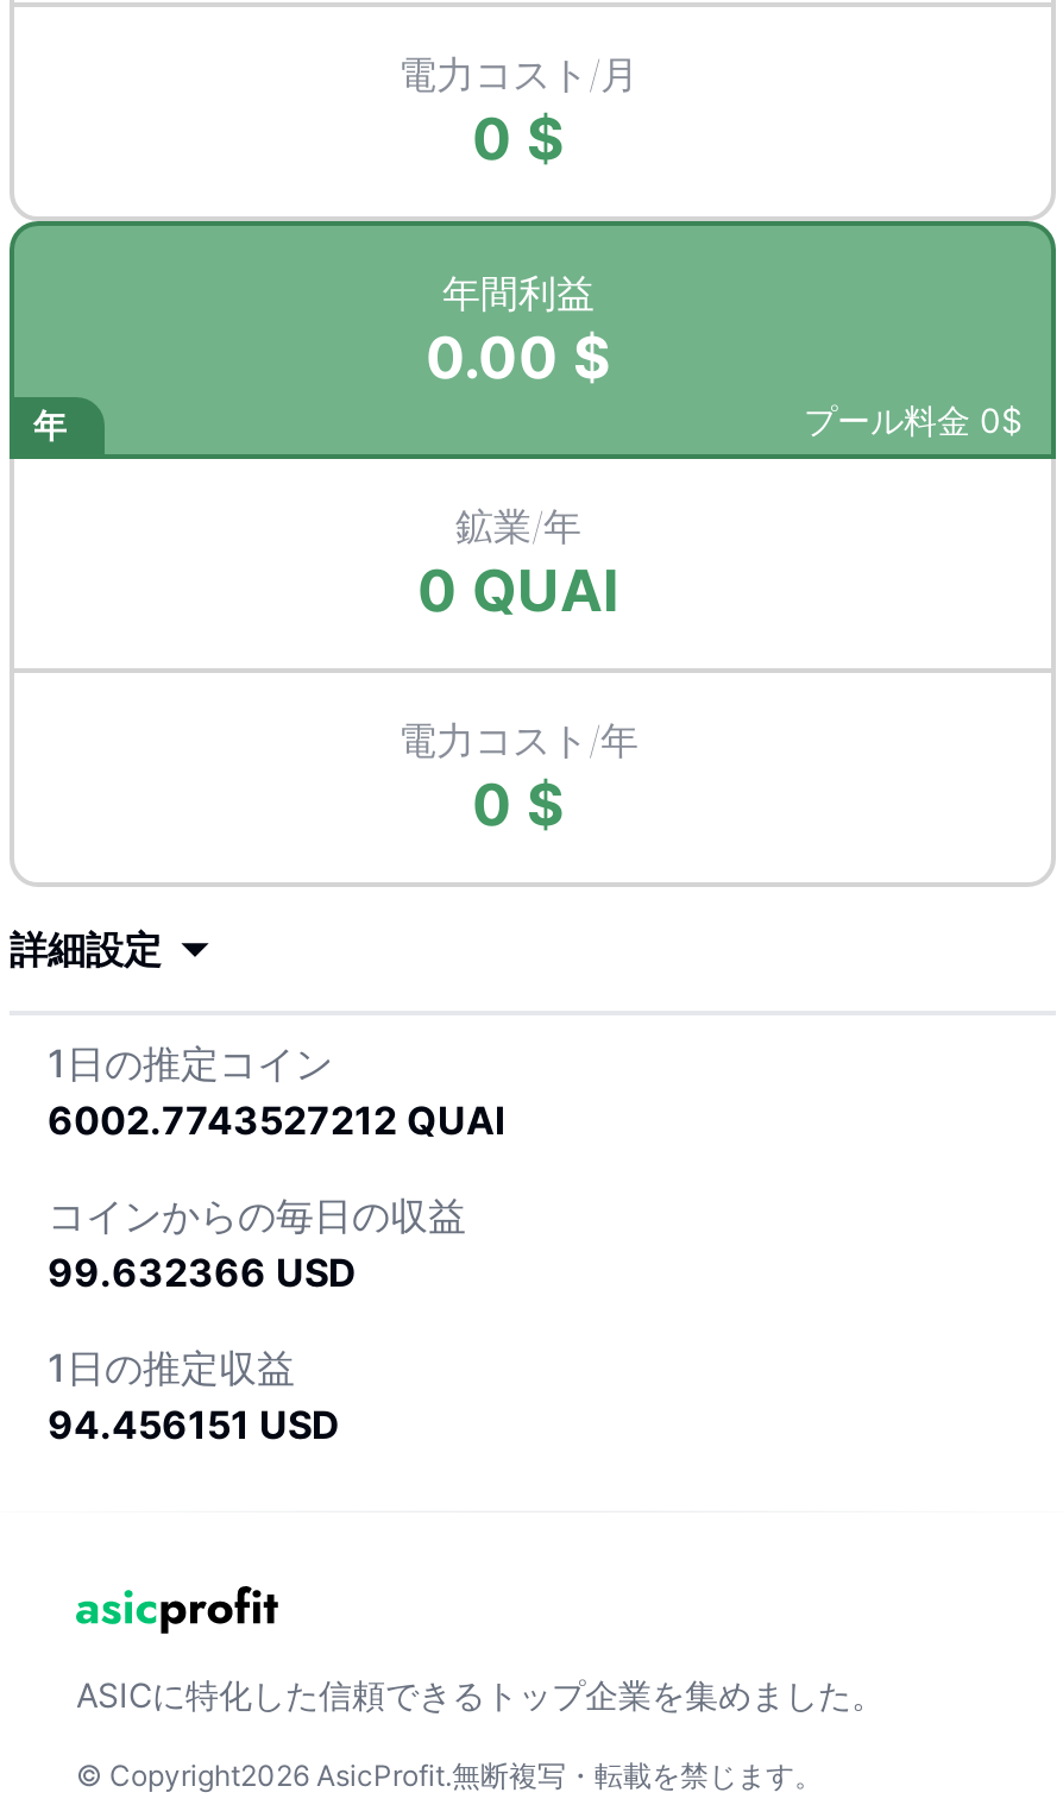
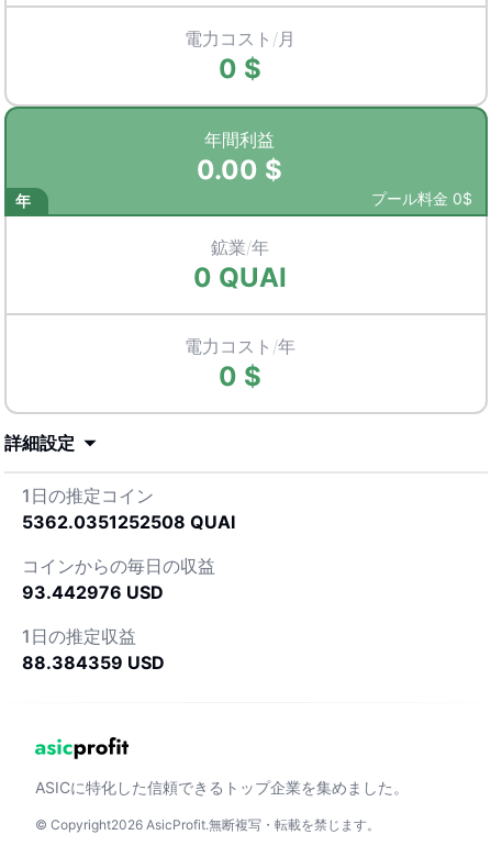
- 6002.7743527212 QUAI
+ 5362.0351252508 QUAI

- 99.632366 USD
+ 93.442976 USD

- 94.456151 USD
+ 88.384359 USD
